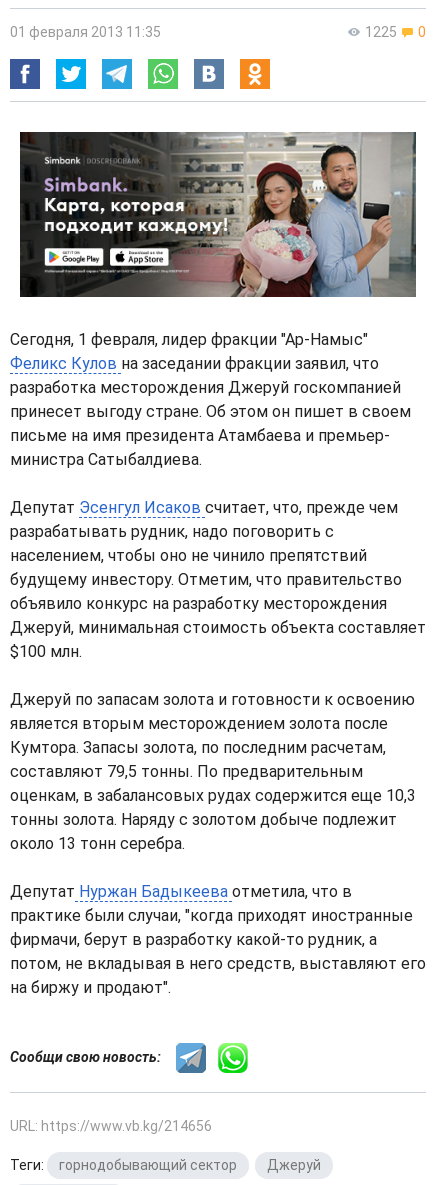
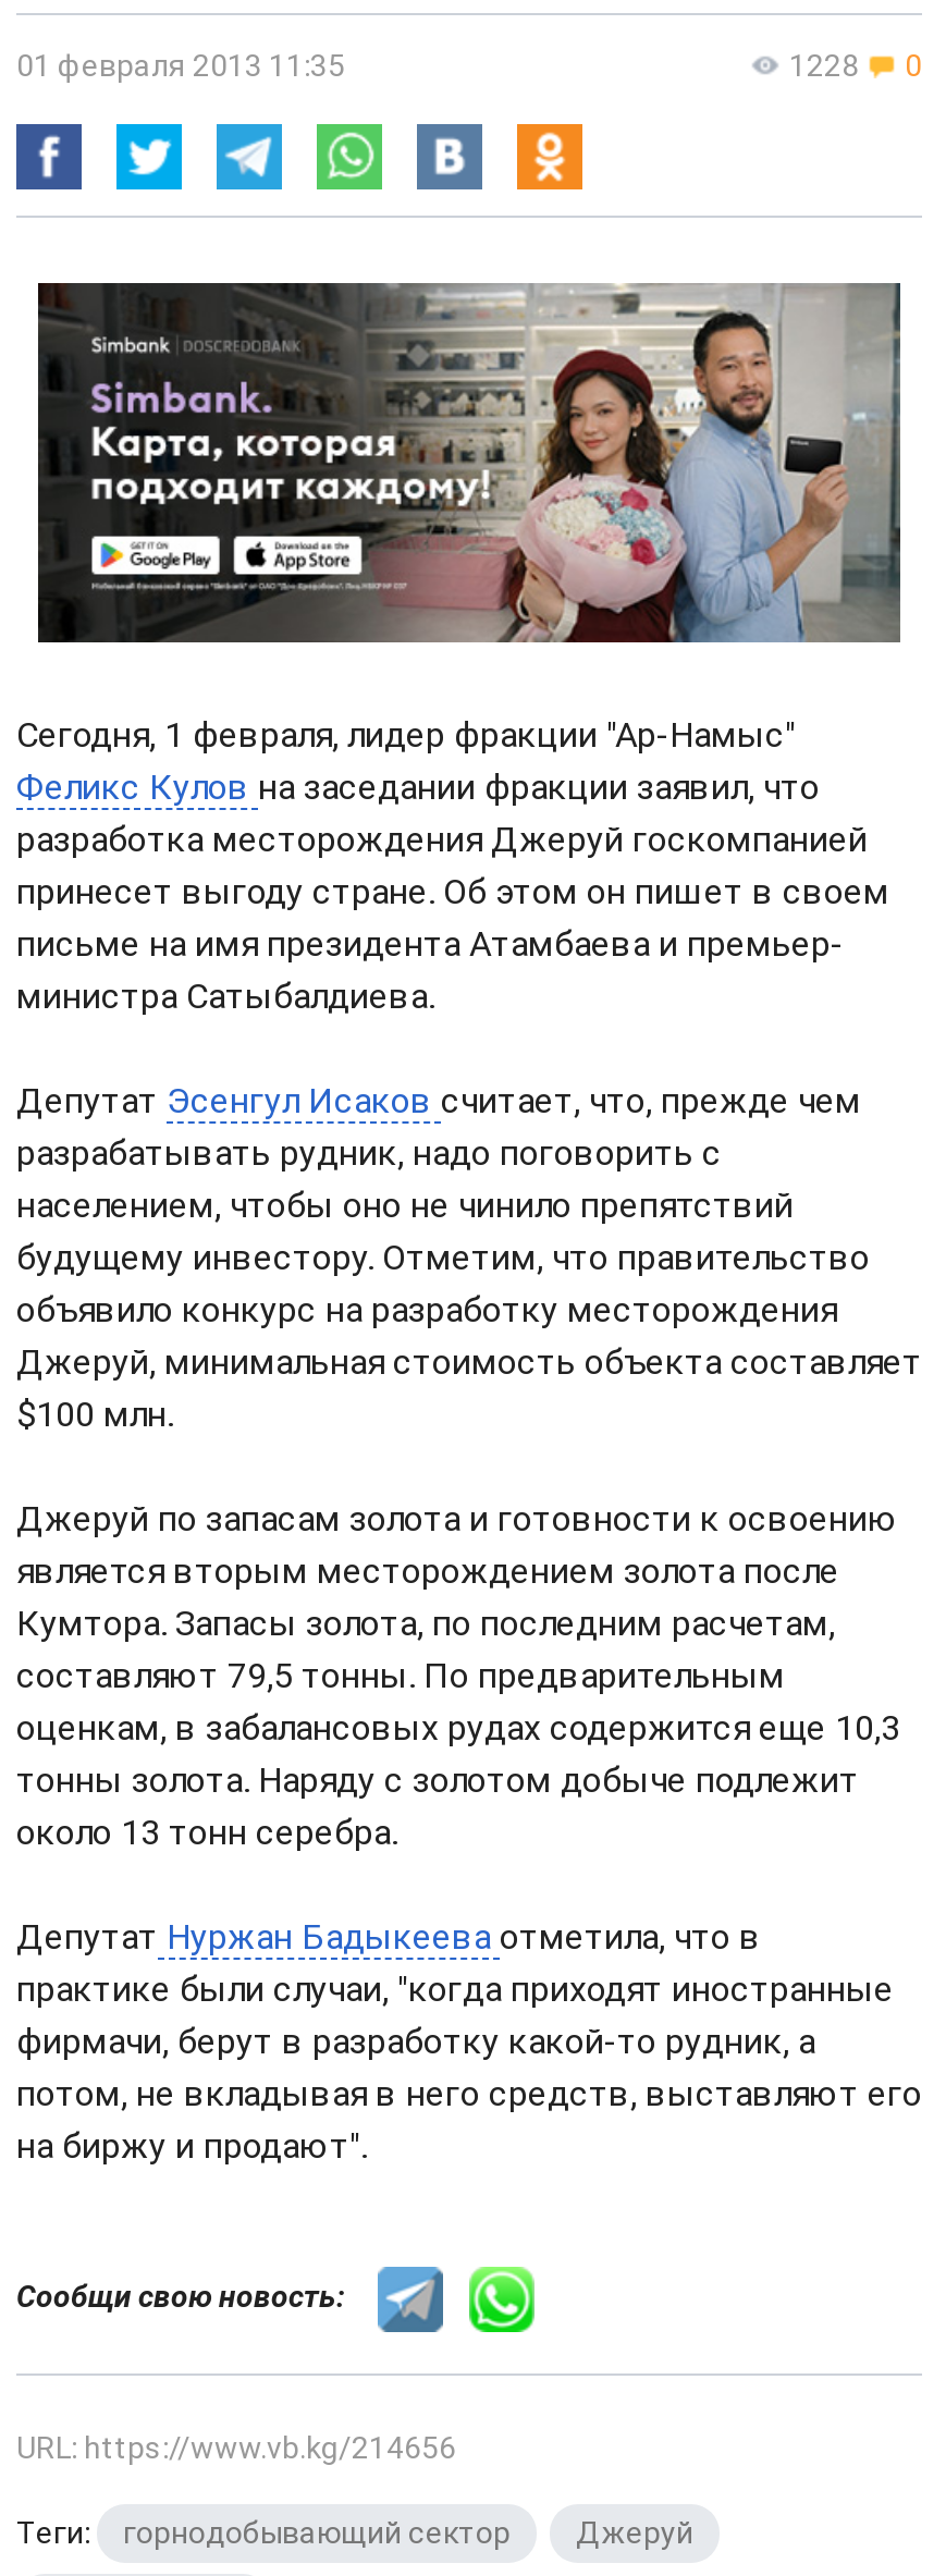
- 1225 0
+ 1228 0
